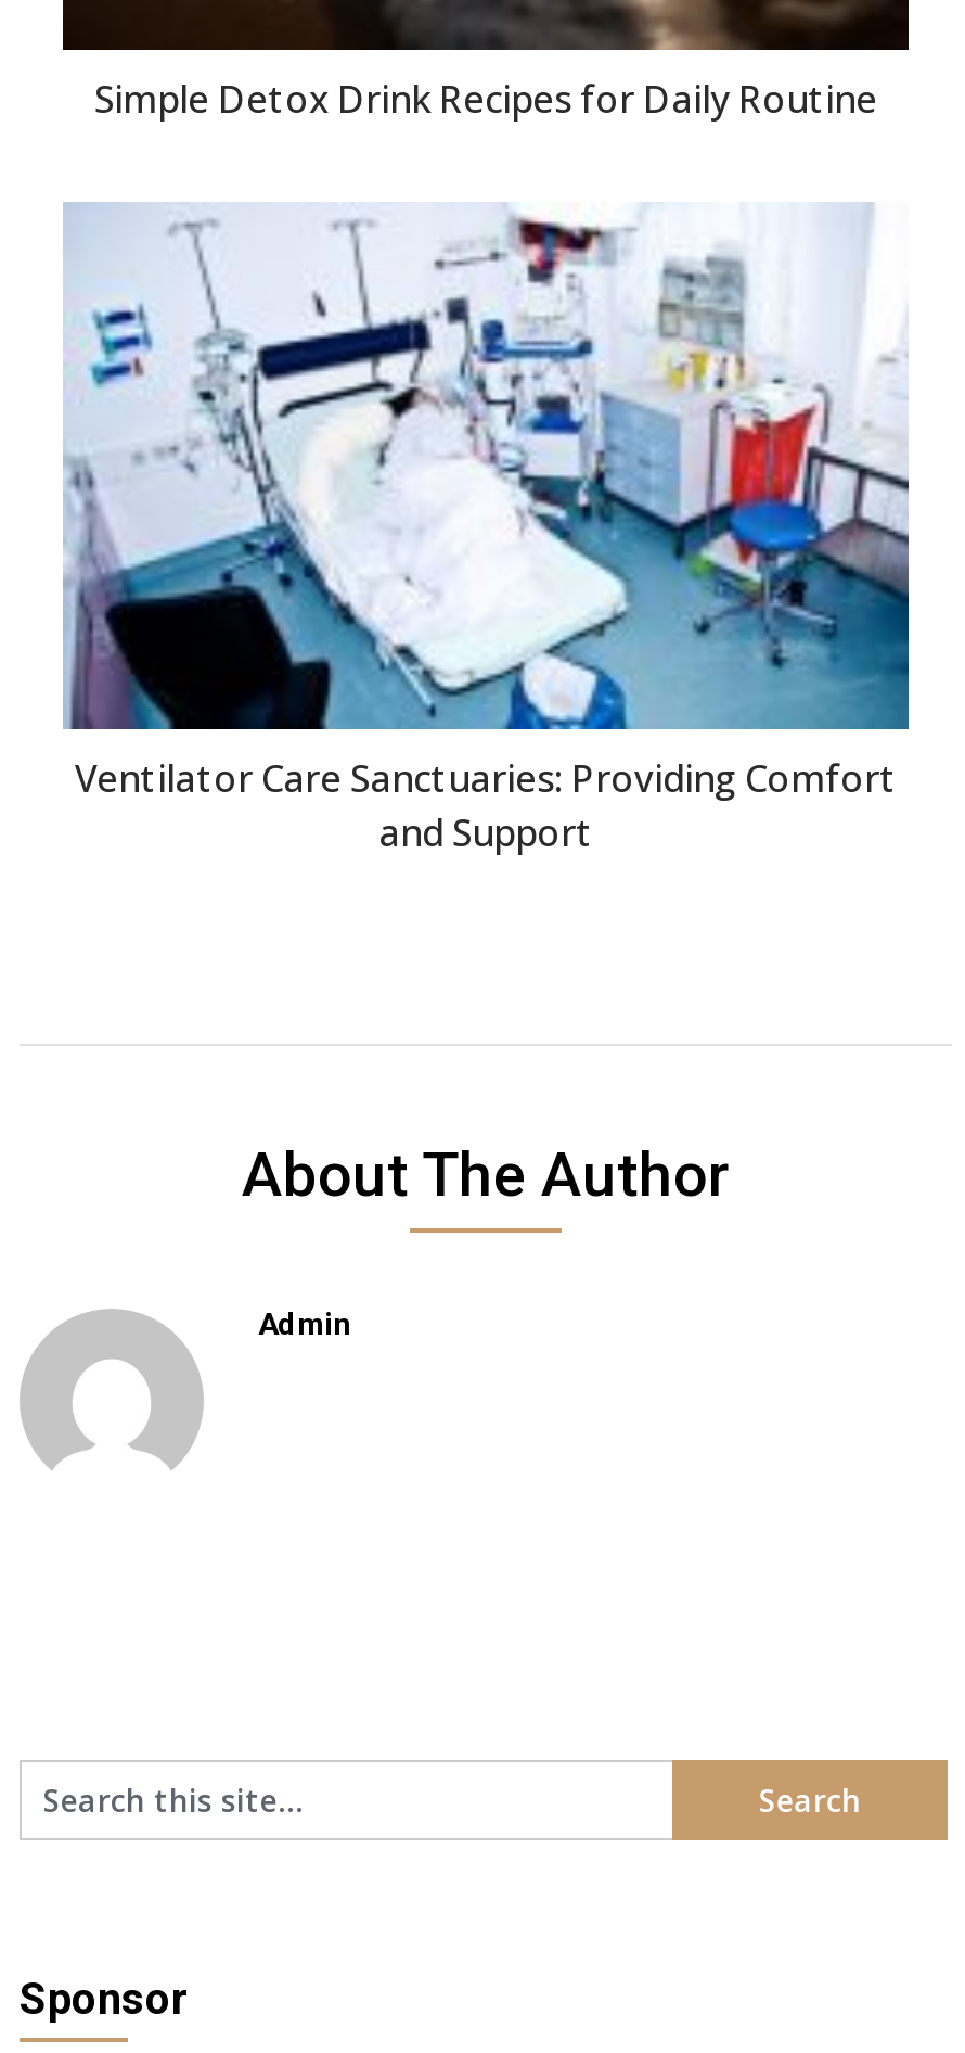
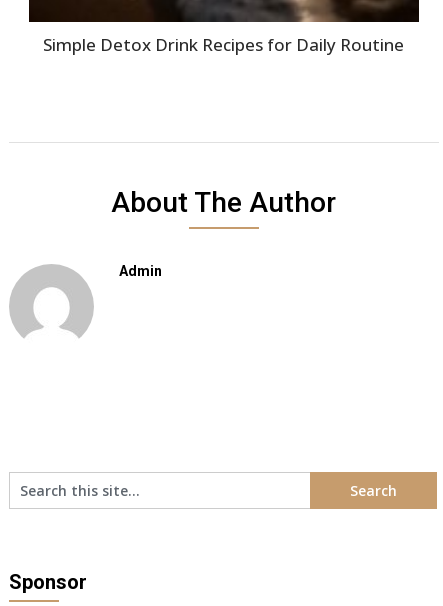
- [image]
- Ventilator Care Sanctuaries: Providing Comfort
- and Support
